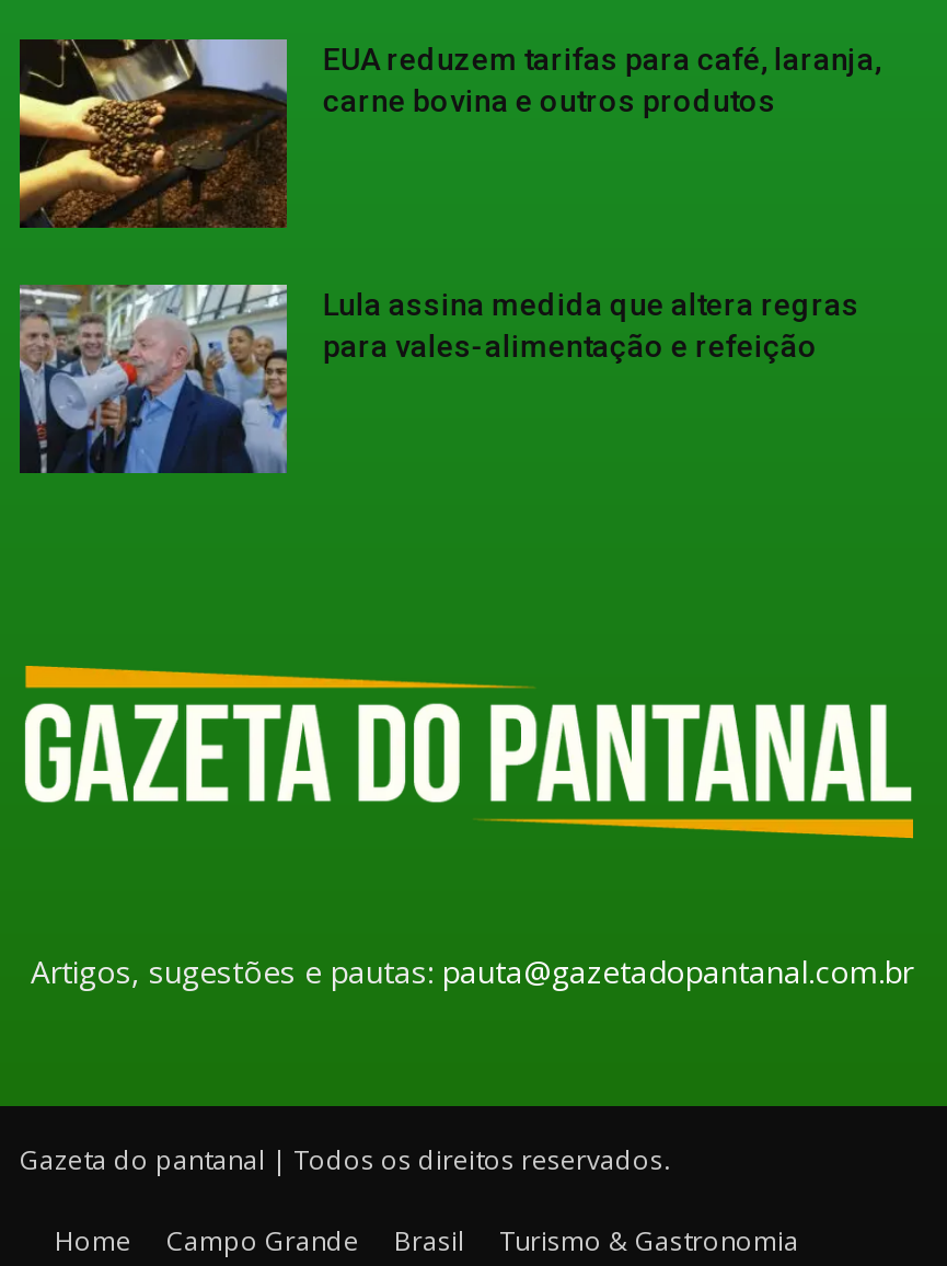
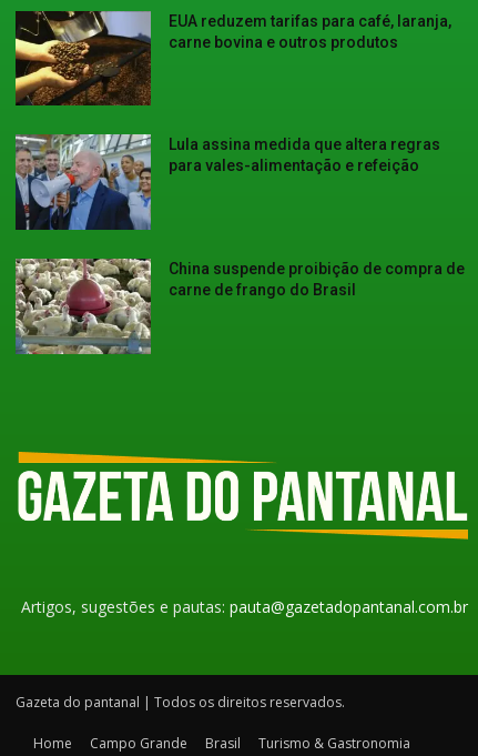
+ [image]
+ China suspende proibição de compra de
+ carne de frango do Brasil
